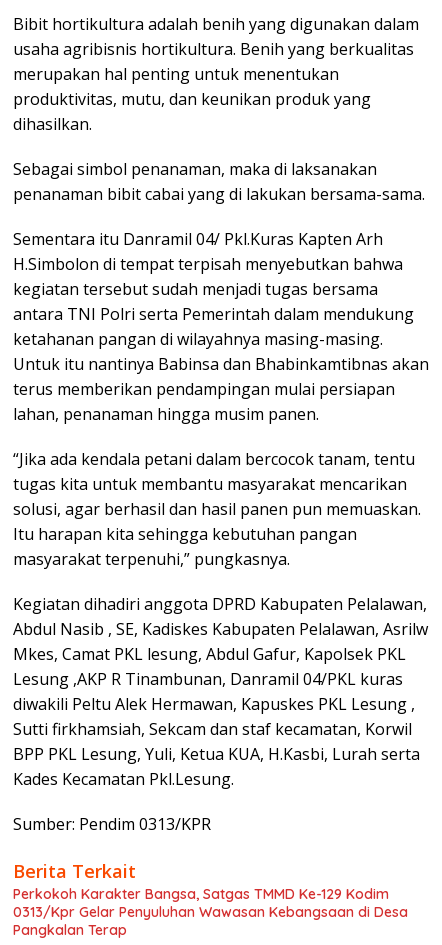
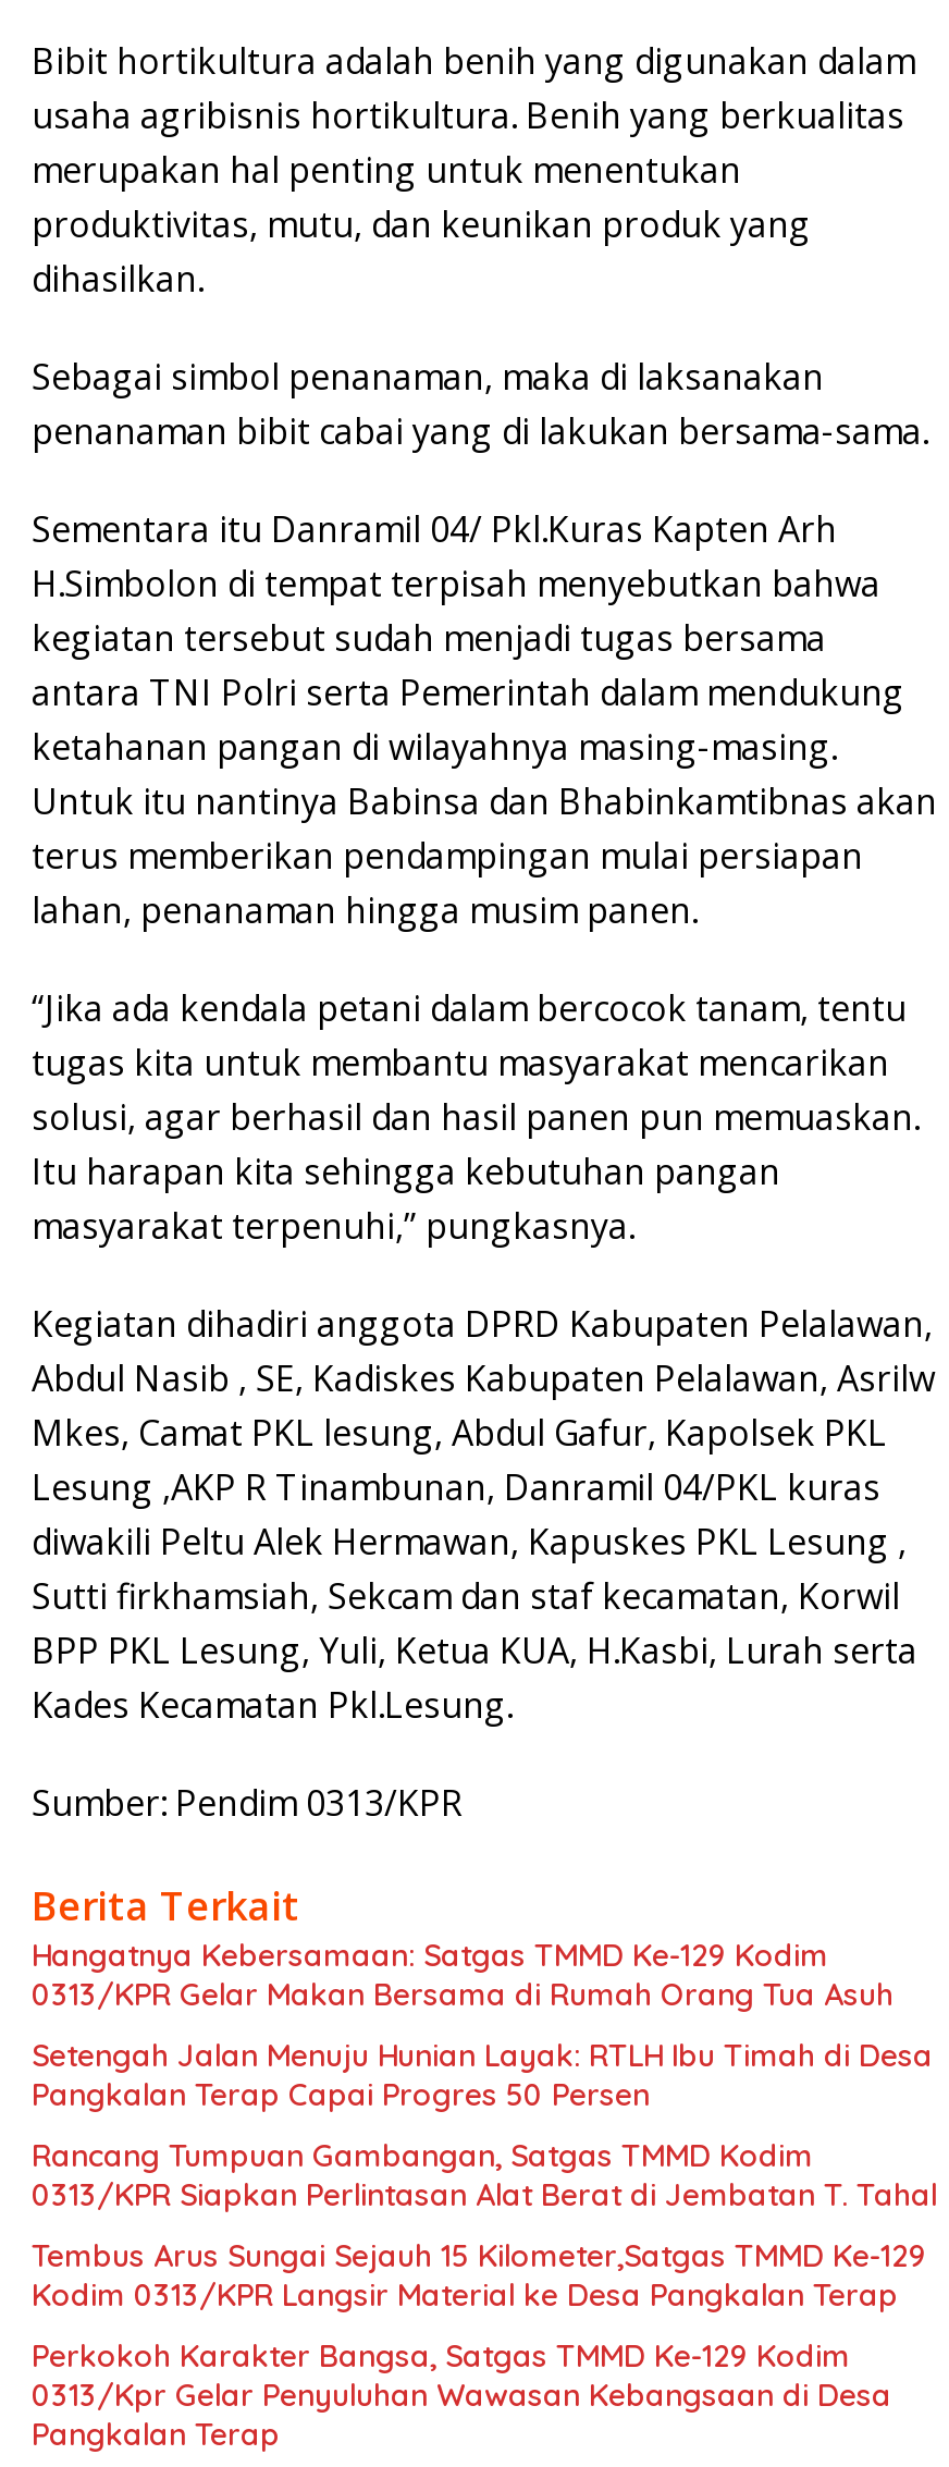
+ Hangatnya Kebersamaan: Satgas TMMD Ke-129 Kodim
+ 0313/KPR Gelar Makan Bersama di Rumah Orang Tua Asuh
+ Setengah Jalan Menuju Hunian Layak: RTLH Ibu Timah di Desa
+ Pangkalan Terap Capai Progres 50 Persen
+ Rancang Tumpuan Gambangan, Satgas TMMD Kodim
+ 0313/KPR Siapkan Perlintasan Alat Berat di Jembatan T. Tahal
+ Tembus Arus Sungai Sejauh 15 Kilometer,Satgas TMMD Ke-129
+ Kodim 0313/KPR Langsir Material ke Desa Pangkalan Terap
